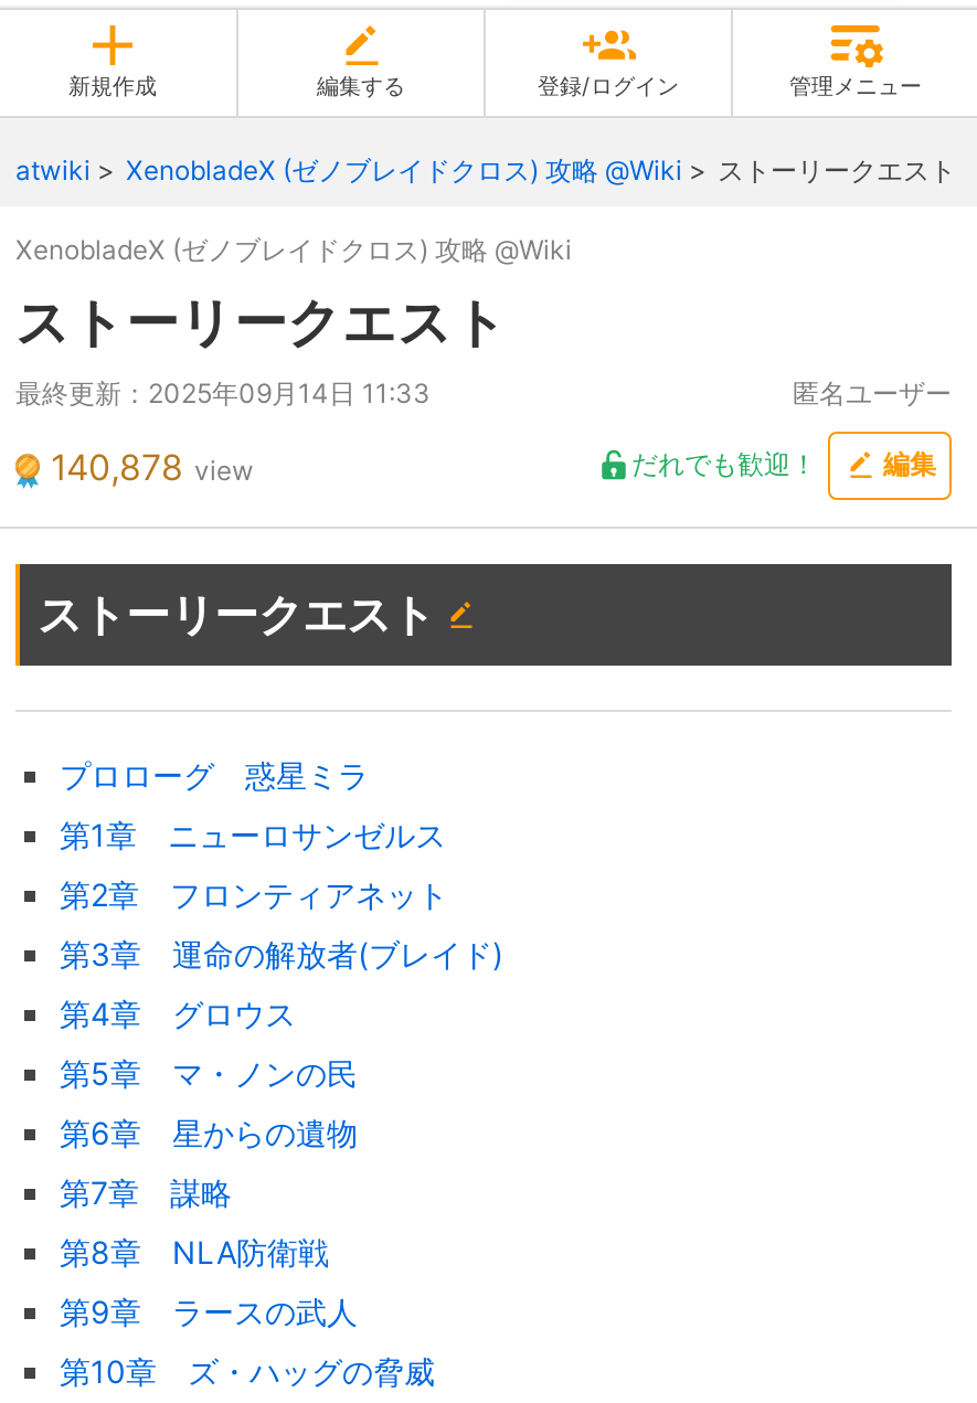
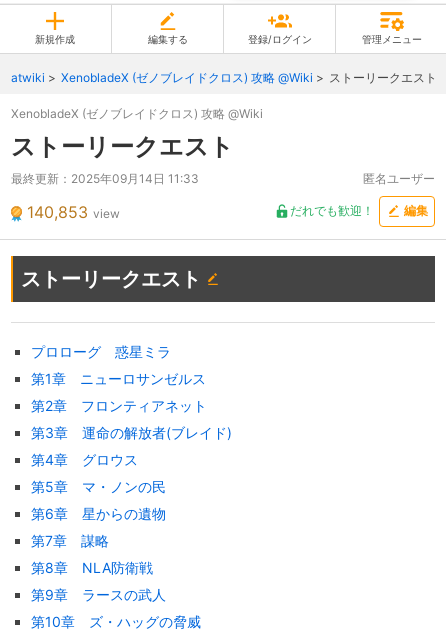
- 140,878 view
+ 140,853 view
